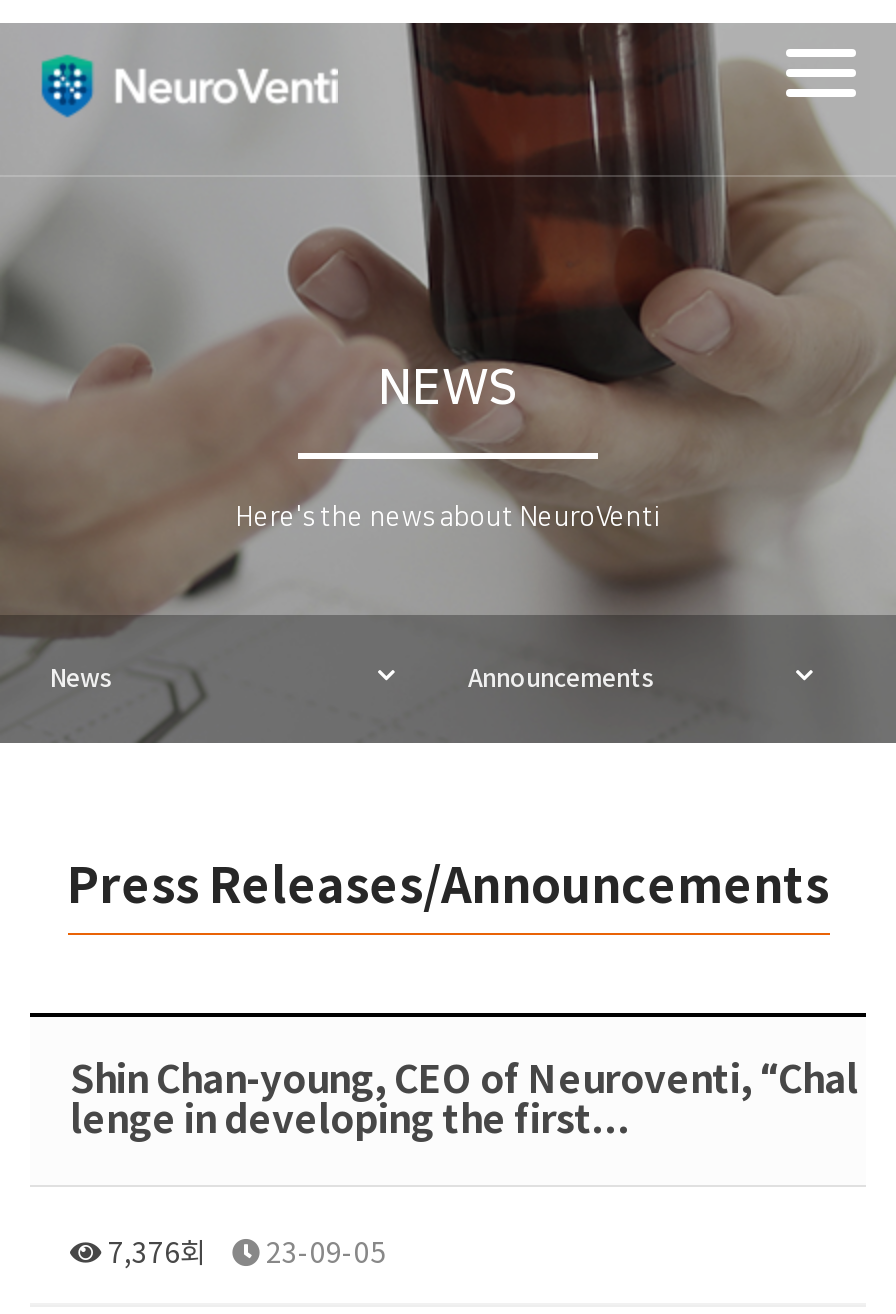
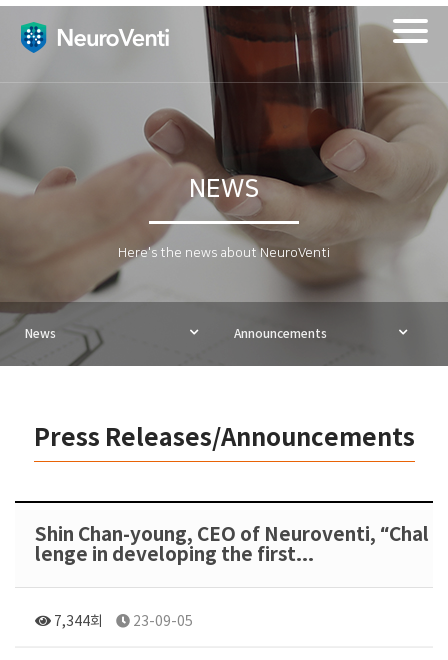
- 7,376회 23-09-05
+ 7,344회 23-09-05
